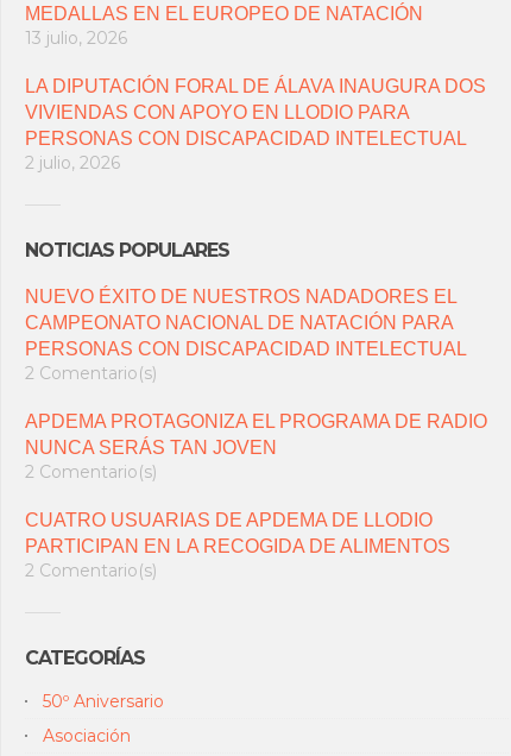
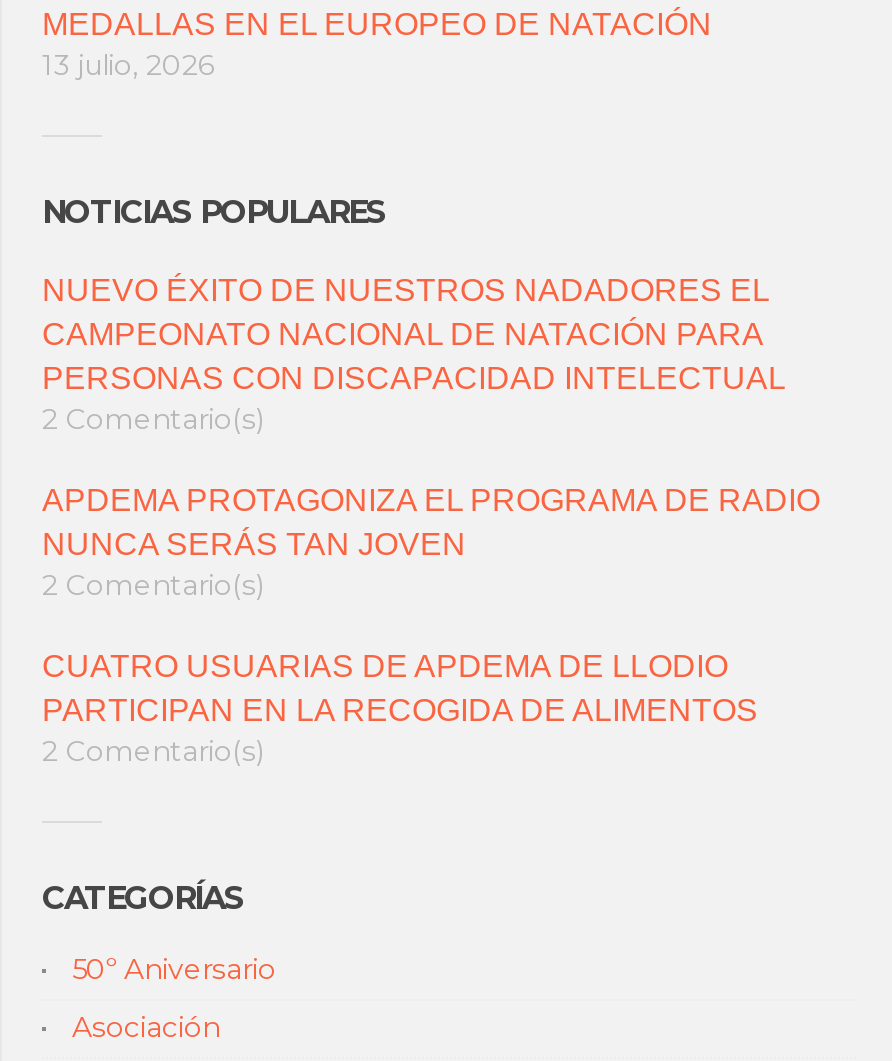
- LA DIPUTACIÓN FORAL DE ÁLAVA INAUGURA DOS
- VIVIENDAS CON APOYO EN LLODIO PARA
- PERSONAS CON DISCAPACIDAD INTELECTUAL
- 2 julio, 2026
